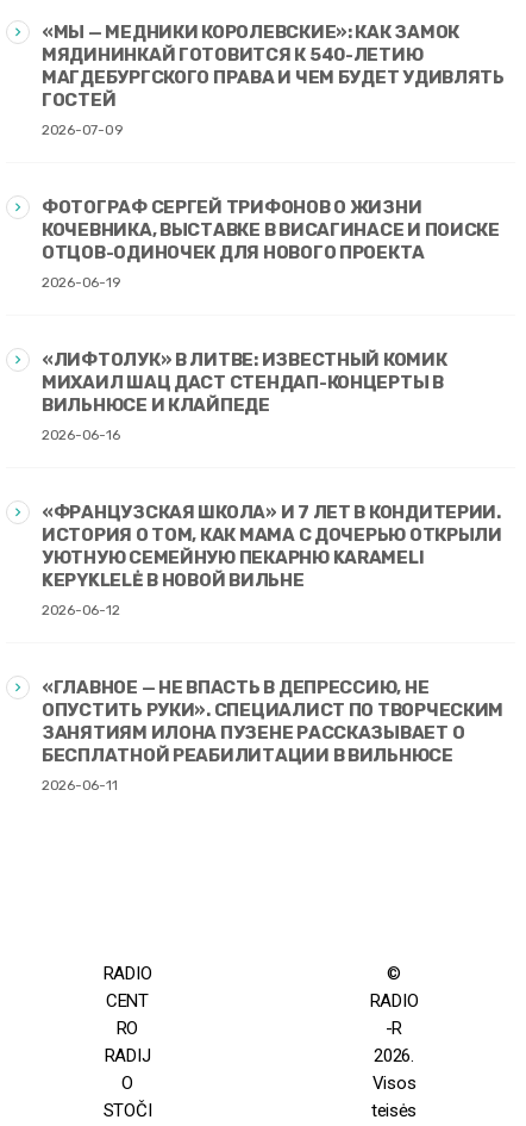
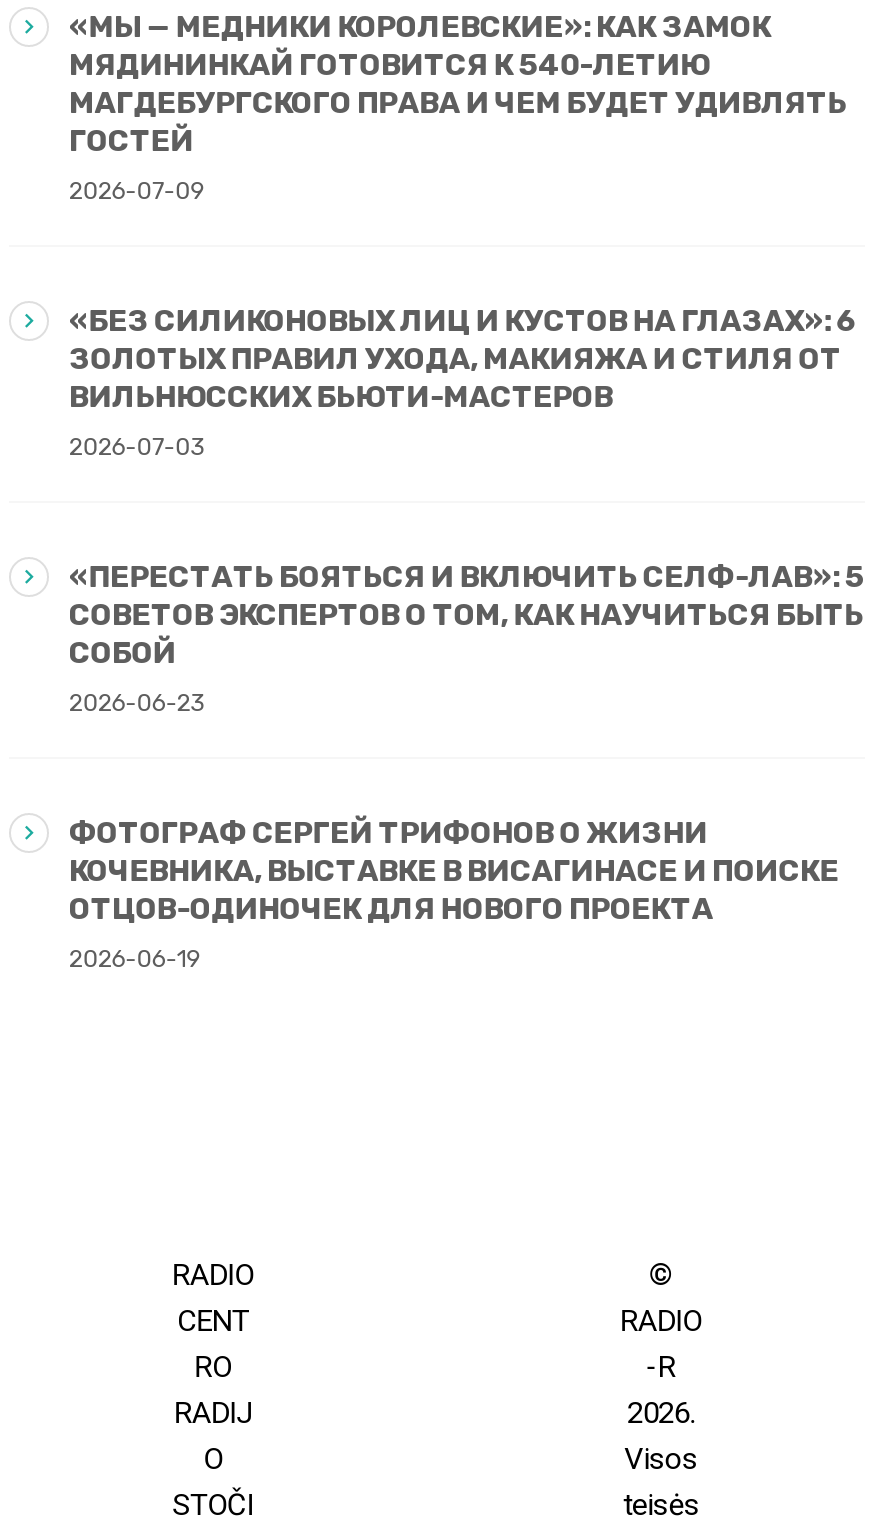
+ «БЕЗ СИЛИКОНОВЫХ ЛИЦ И КУСТОВ НА ГЛАЗАХ»: 6
+ ЗОЛОТЫХ ПРАВИЛ УХОДА, МАКИЯЖА И СТИЛЯ ОТ
+ ВИЛЬНЮССКИХ БЬЮТИ-МАСТЕРОВ
+ 2026-07-03

+ «ПЕРЕСТАТЬ БОЯТЬСЯ И ВКЛЮЧИТЬ СЕЛФ-ЛАВ»: 5
+ СОВЕТОВ ЭКСПЕРТОВ О ТОМ, КАК НАУЧИТЬСЯ БЫТЬ
+ СОБОЙ
+ 2026-06-23

moved down: ФОТОГРАФ СЕРГЕЙ ТРИФОНОВ О ЖИЗНИ | КОЧЕВНИКА, ВЫСТАВКЕ В ВИСАГИНАСЕ И ПОИСКЕ | ОТЦОВ-ОДИНОЧЕК ДЛЯ НОВОГО ПРОЕКТА | 2026-06-19

- «ЛИФТОЛУК» В ЛИТВЕ: ИЗВЕСТНЫЙ КОМИК
- МИХАИЛ ШАЦ ДАСТ СТЕНДАП-КОНЦЕРТЫ В
- ВИЛЬНЮСЕ И КЛАЙПЕДЕ
- 2026-06-16

- «ФРАНЦУЗСКАЯ ШКОЛА» И 7 ЛЕТ В КОНДИТЕРИИ.
- ИСТОРИЯ О ТОМ, КАК МАМА С ДОЧЕРЬЮ ОТКРЫЛИ
- УЮТНУЮ СЕМЕЙНУЮ ПЕКАРНЮ KARAMELI
- KEPYKLELĖ В НОВОЙ ВИЛЬНЕ
- 2026-06-12

- «ГЛАВНОЕ — НЕ ВПАСТЬ В ДЕПРЕССИЮ, НЕ
- ОПУСТИТЬ РУКИ». СПЕЦИАЛИСТ ПО ТВОРЧЕСКИМ
- ЗАНЯТИЯМ ИЛОНА ПУЗЕНЕ РАССКАЗЫВАЕТ О
- БЕСПЛАТНОЙ РЕАБИЛИТАЦИИ В ВИЛЬНЮСЕ
- 2026-06-11
